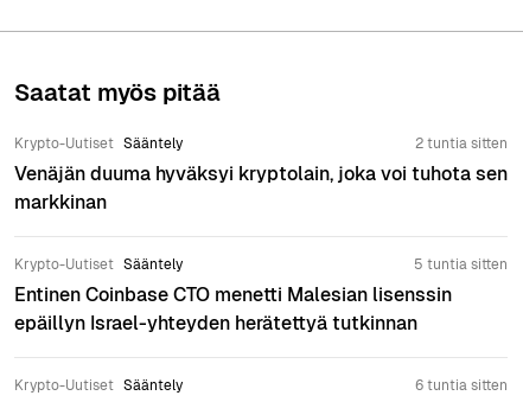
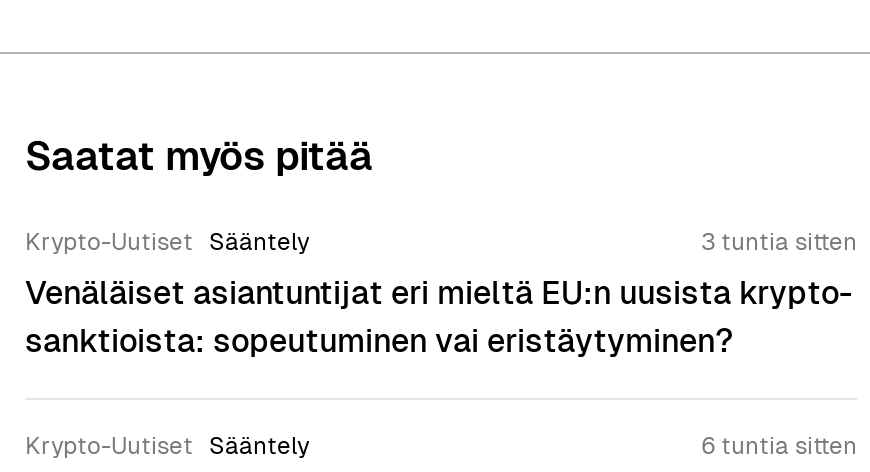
- 2 tuntia sitten
- Venäjän duuma hyväksyi kryptolain, joka voi tuhota sen
- markkinan
- Krypto-Uutiset Sääntely
- 5 tuntia sitten
- Entinen Coinbase CTO menetti Malesian lisenssin
- epäillyn Israel-yhteyden herätettyä tutkinnan
+ 3 tuntia sitten
+ Venäläiset asiantuntijat eri mieltä EU:n uusista krypto-
+ sanktioista: sopeutuminen vai eristäytyminen?
